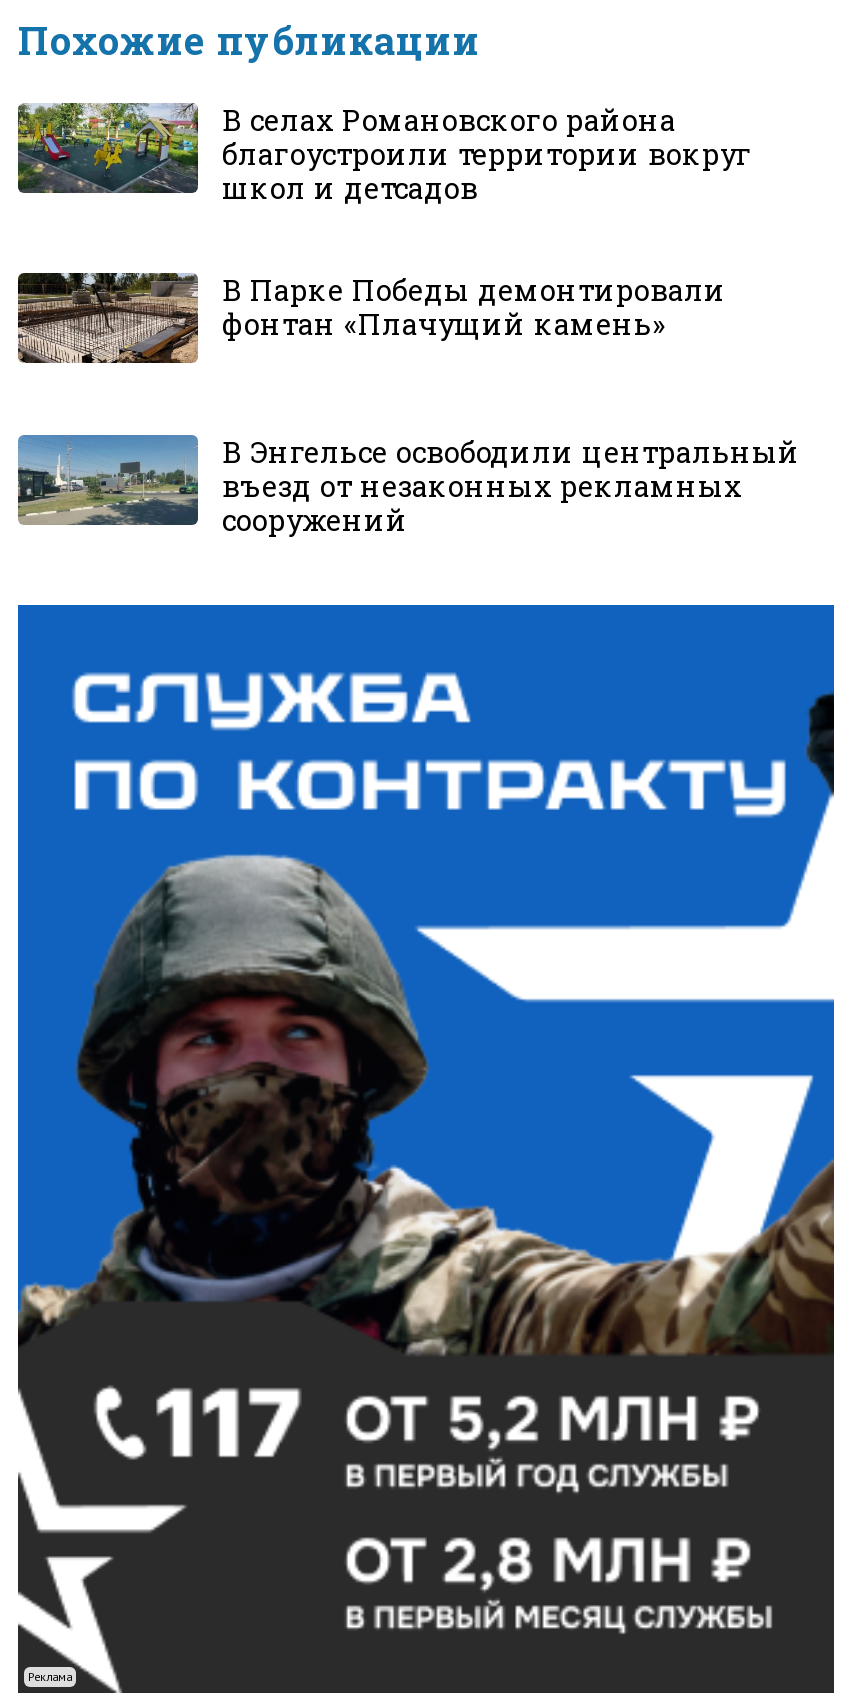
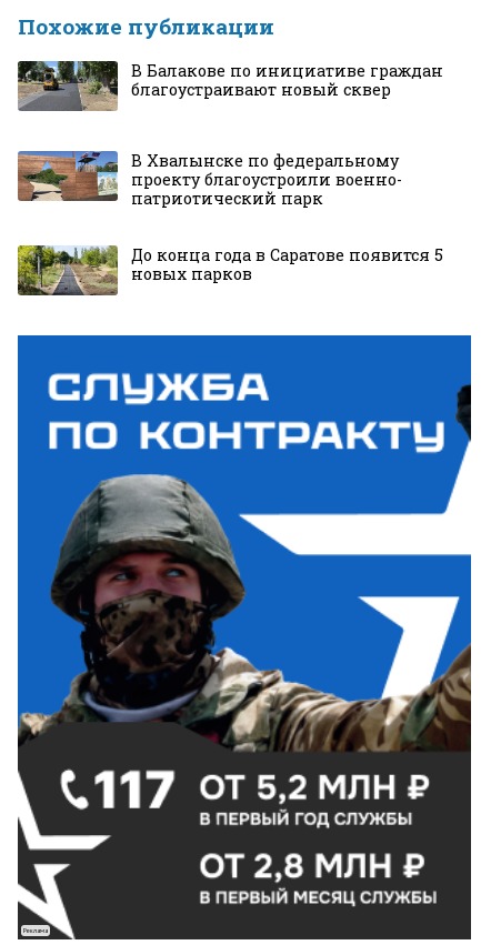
- [image]
- В селах Романовского района
- благоустроили территории вокруг
- школ и детсадов
+ [image]
+ В Балакове по инициативе граждан
+ благоустраивают новый сквер

- [image]
- В Парке Победы демонтировали
- фонтан «Плачущий камень»
+ [image]
+ В Хвалынске по федеральному
+ проекту благоустроили военно-
+ патриотический парк

- [image]
- В Энгельсе освободили центральный
- въезд от незаконных рекламных
- сооружений
+ [image]
+ До конца года в Саратове появится 5
+ новых парков
